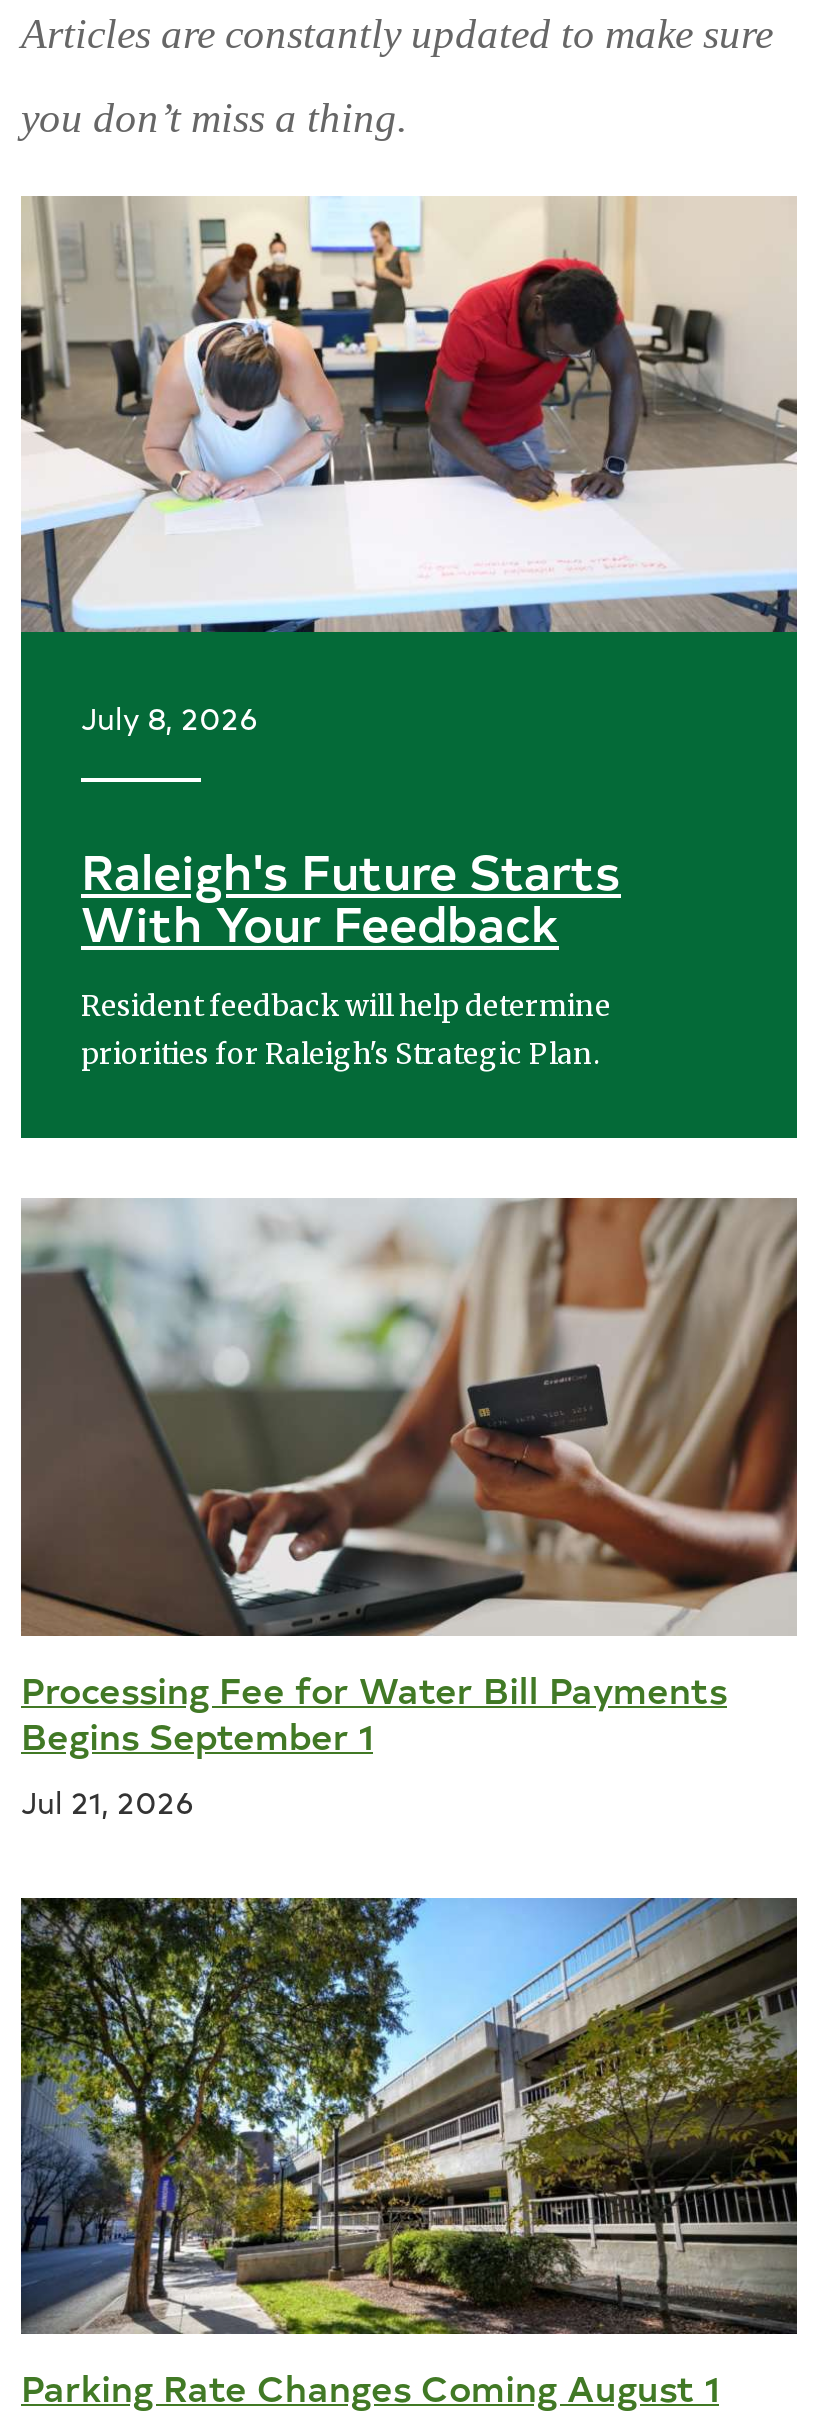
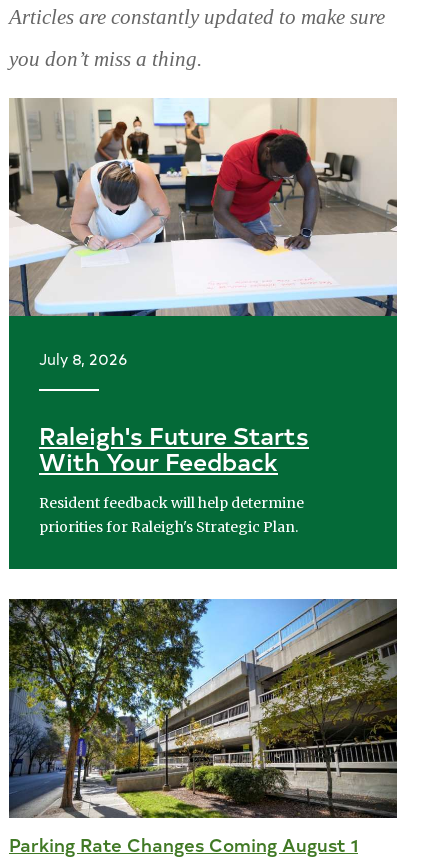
- [image]
- Processing Fee for Water Bill Payments
- Begins September 1
- Jul 21, 2026
